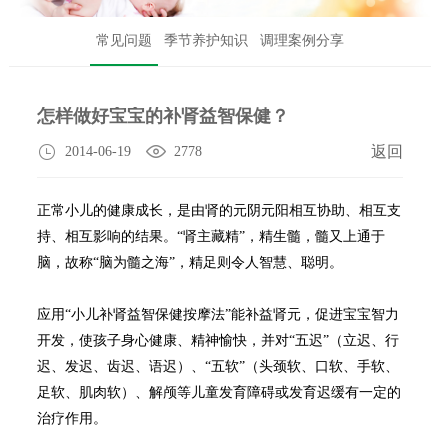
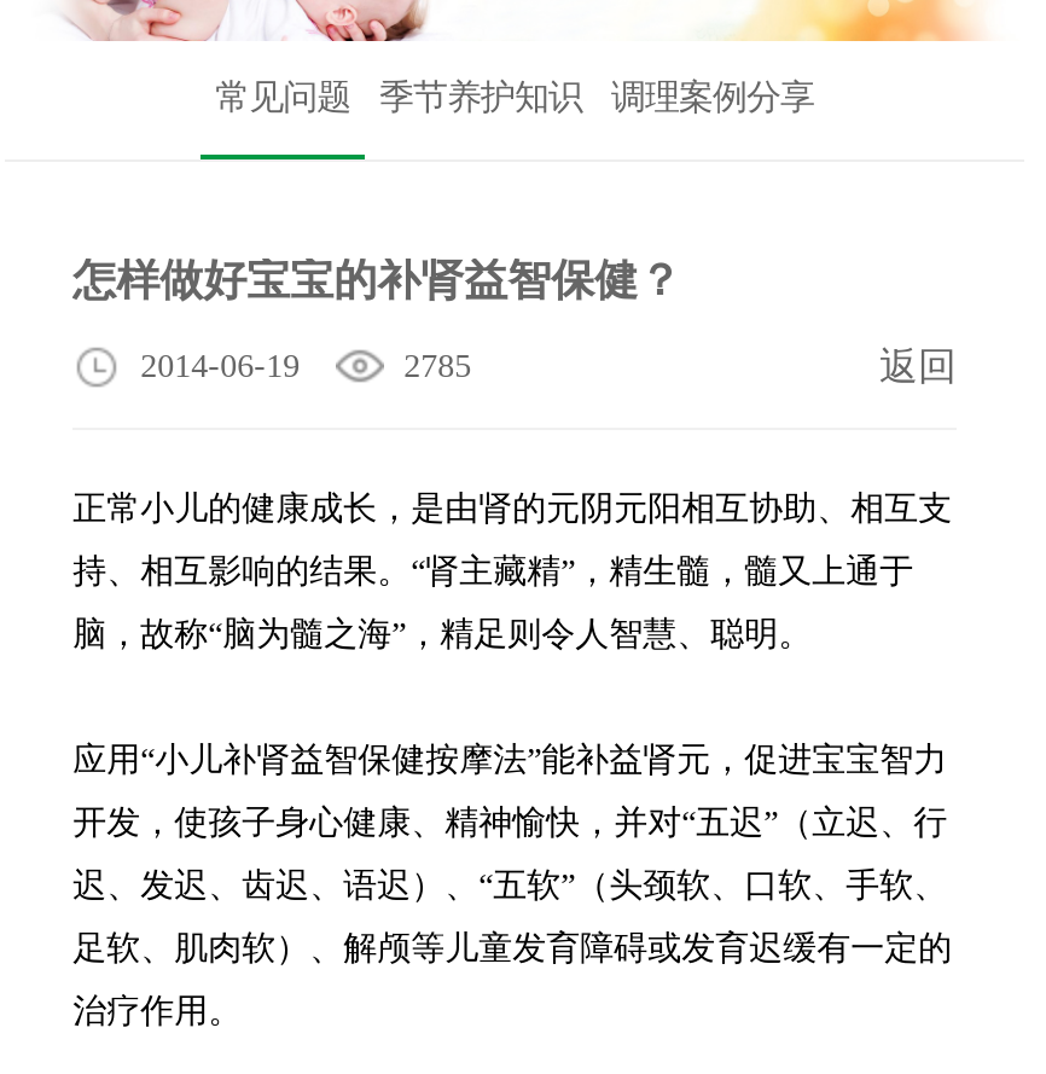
- 2778
+ 2785
